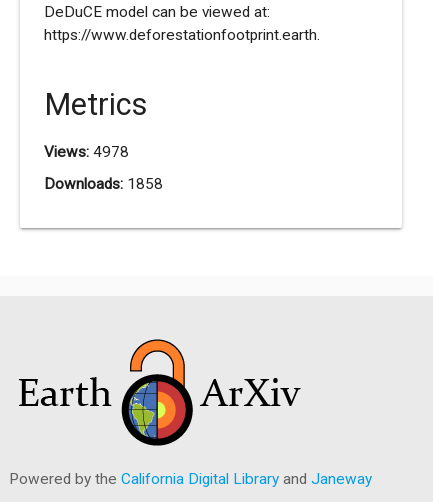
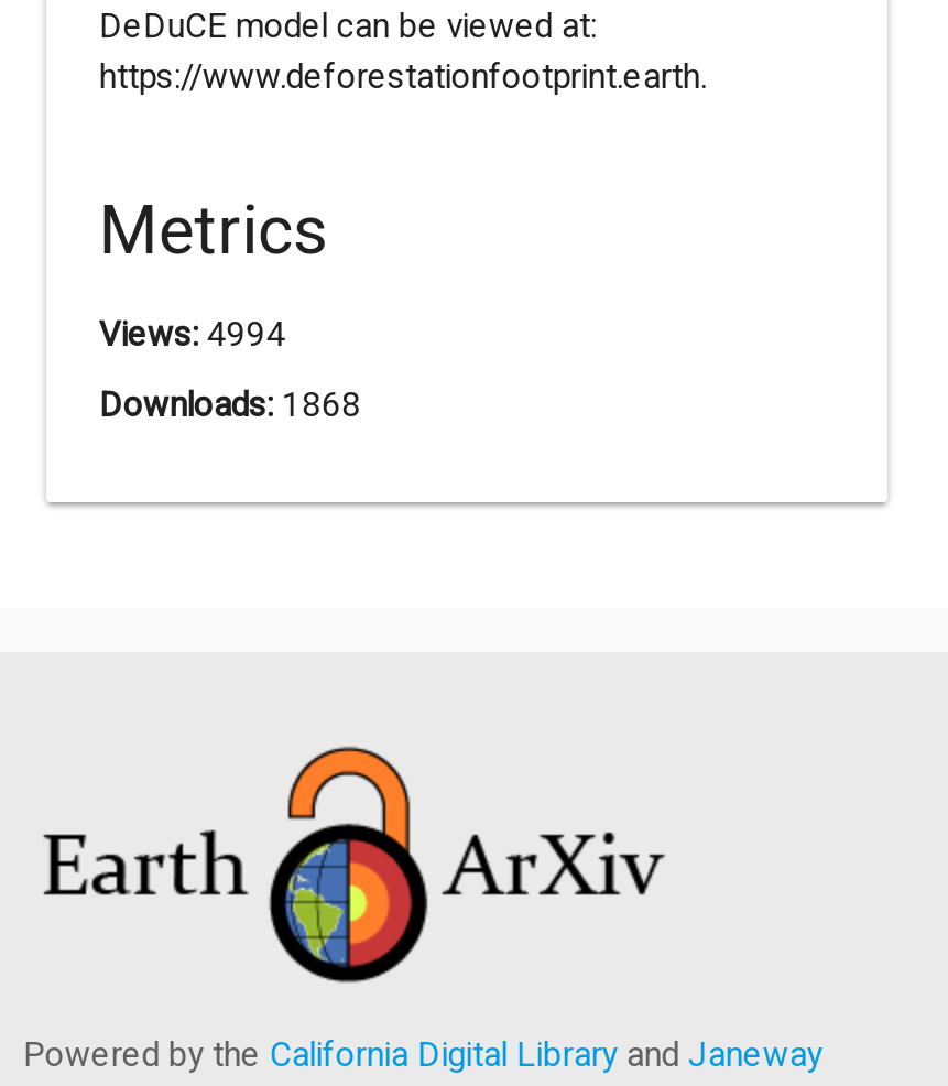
- Views: 4978
+ Views: 4994

- Downloads: 1858
+ Downloads: 1868
